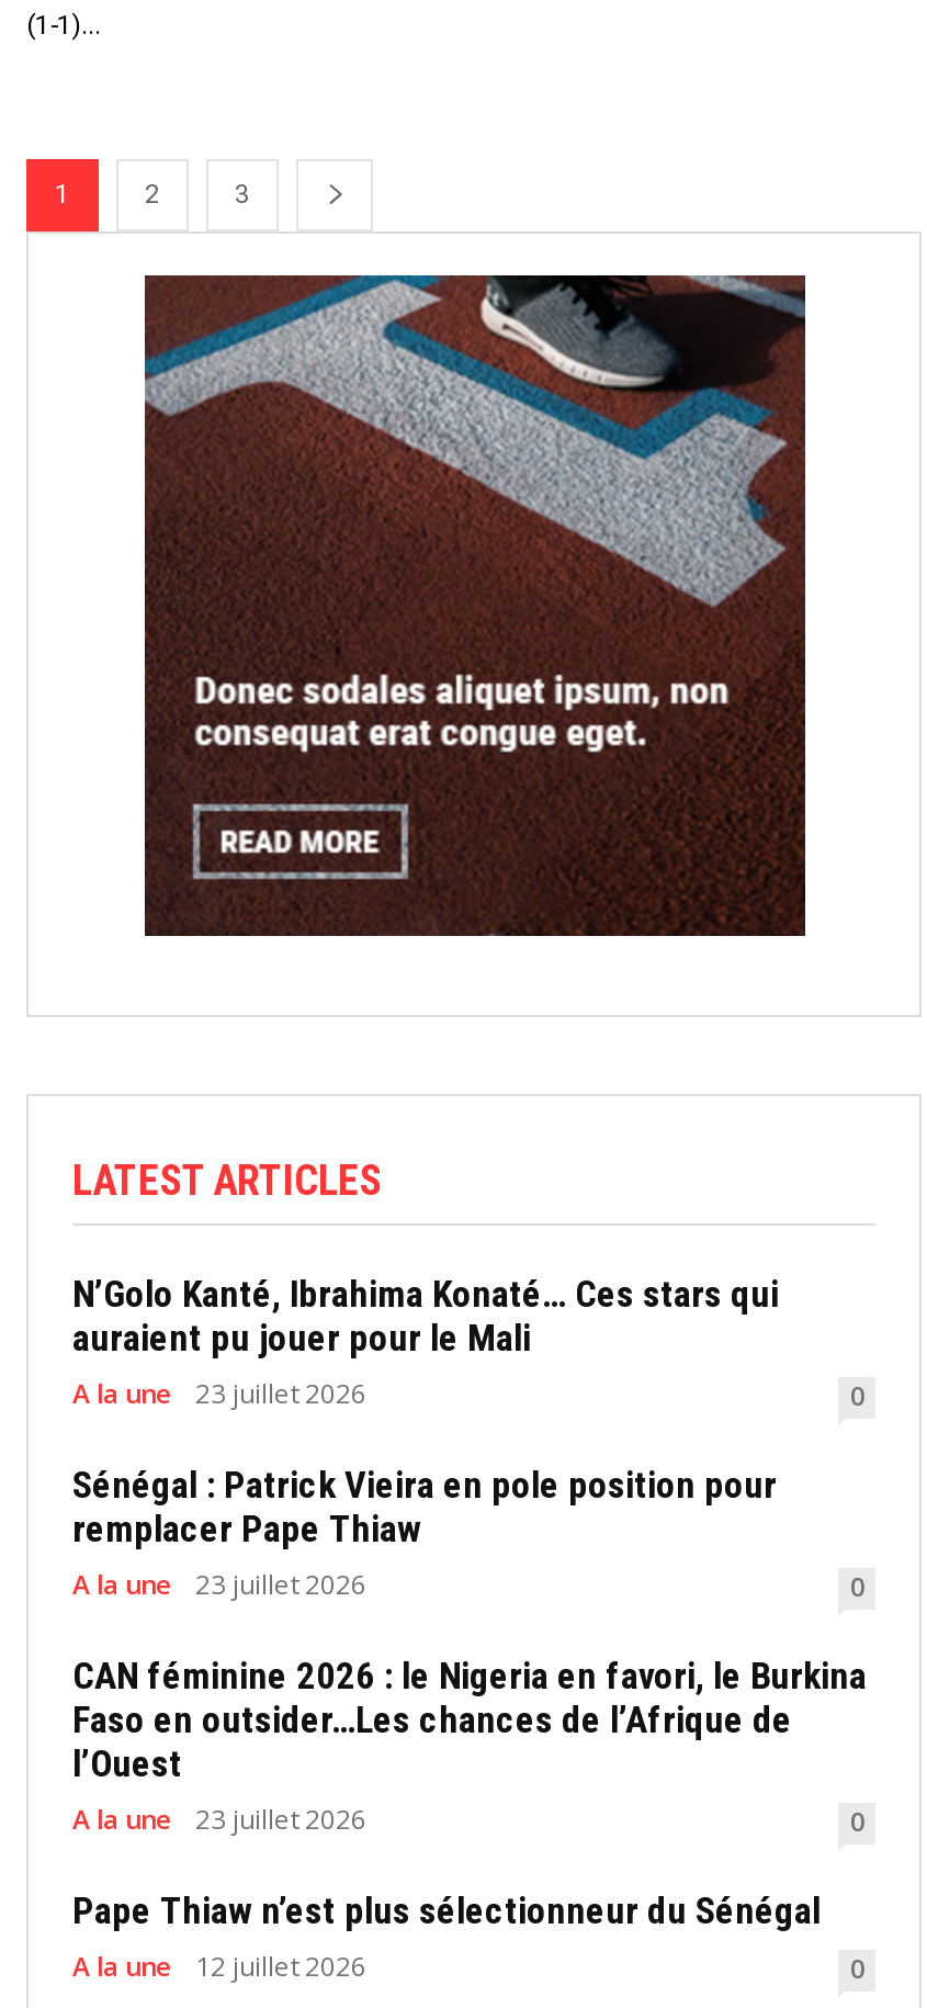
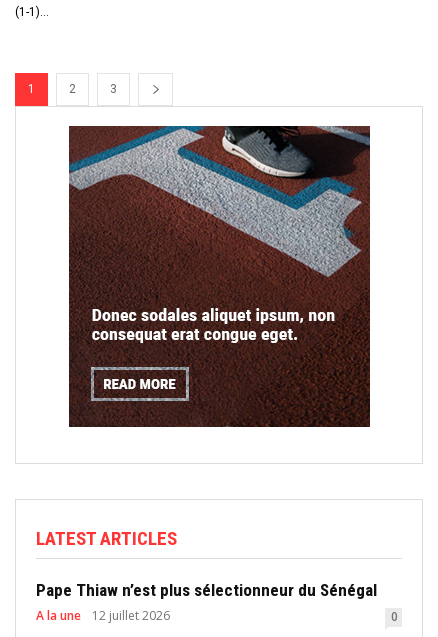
- N’Golo Kanté, Ibrahima Konaté… Ces stars qui
- auraient pu jouer pour le Mali
- A la une
- 23 juillet 2026
- 0
- Sénégal : Patrick Vieira en pole position pour
- remplacer Pape Thiaw
- A la une
- 23 juillet 2026
- 0
- CAN féminine 2026 : le Nigeria en favori, le Burkina
- Faso en outsider…Les chances de l’Afrique de
- l’Ouest
- A la une
- 23 juillet 2026
- 0
